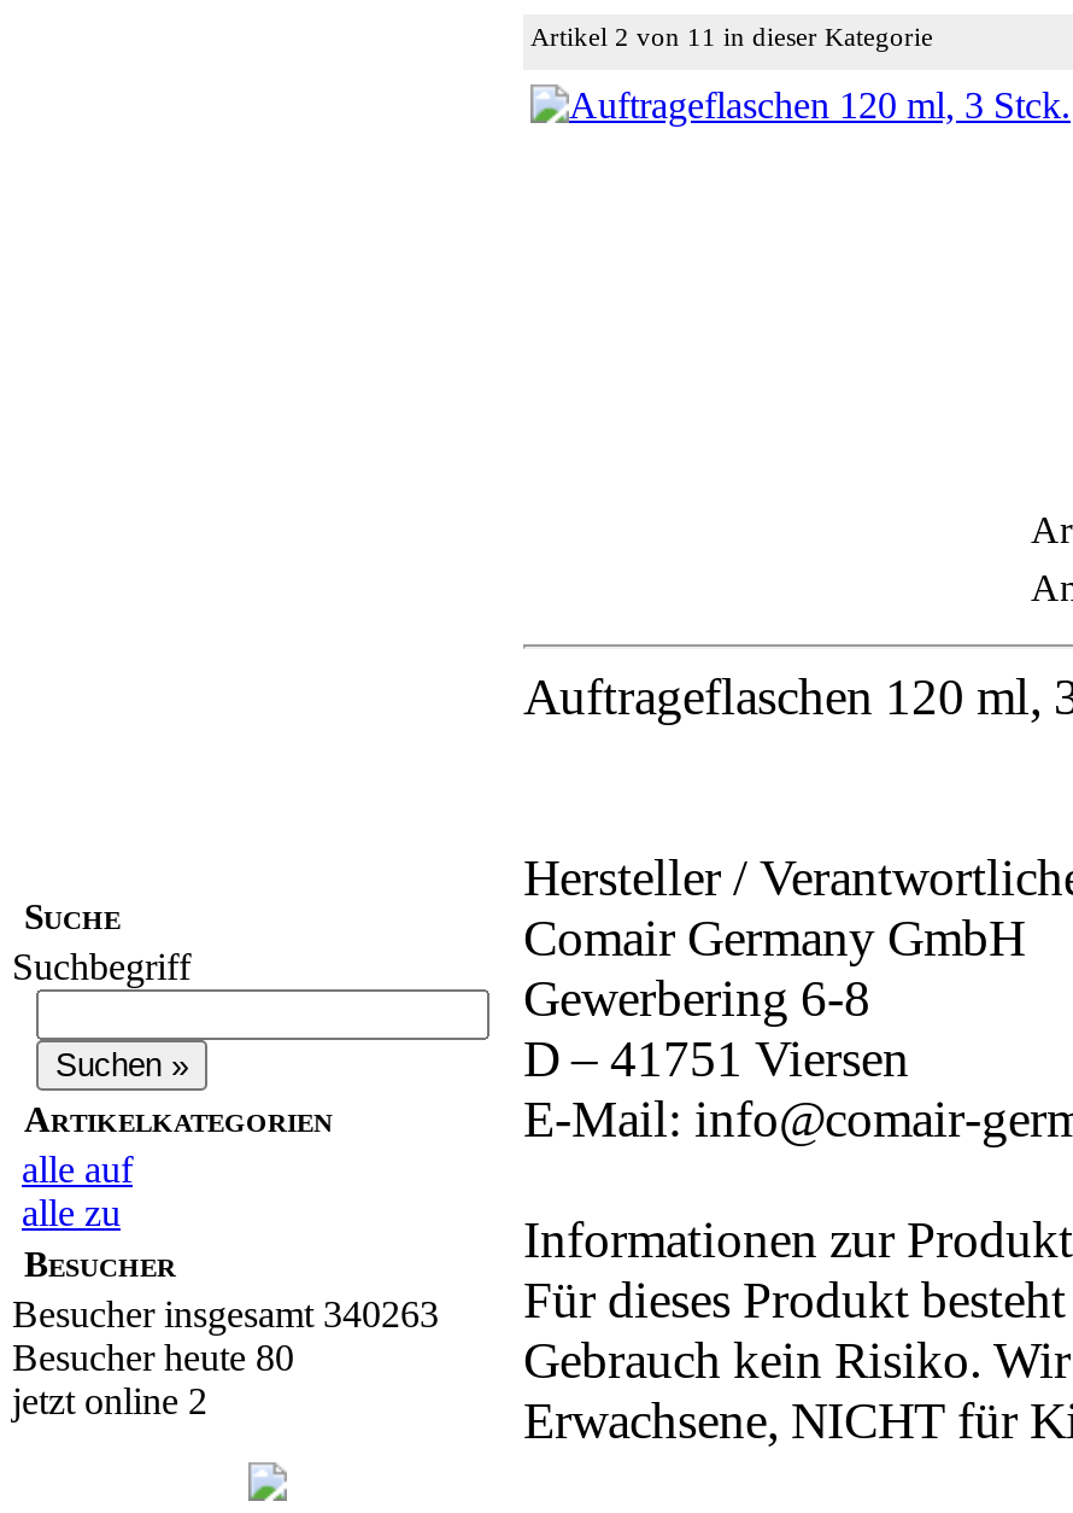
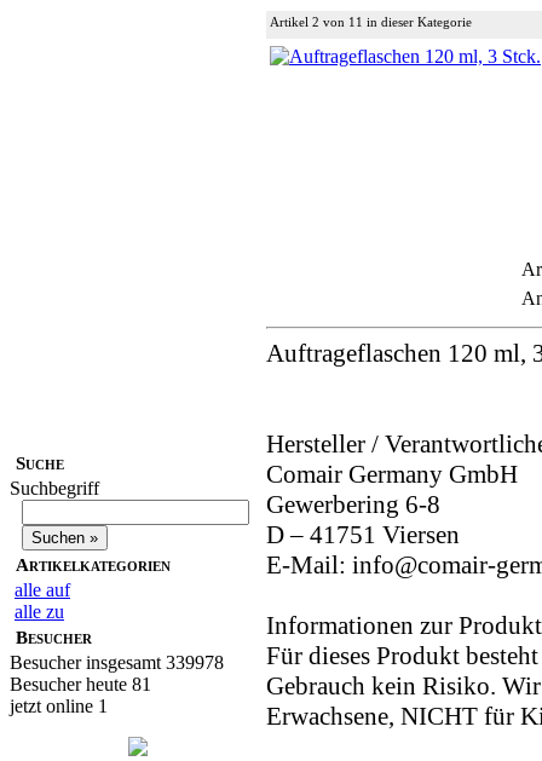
- Besucher insgesamt 340263
+ Besucher insgesamt 339978

- Besucher heute 80
+ Besucher heute 81

- jetzt online 2
+ jetzt online 1
